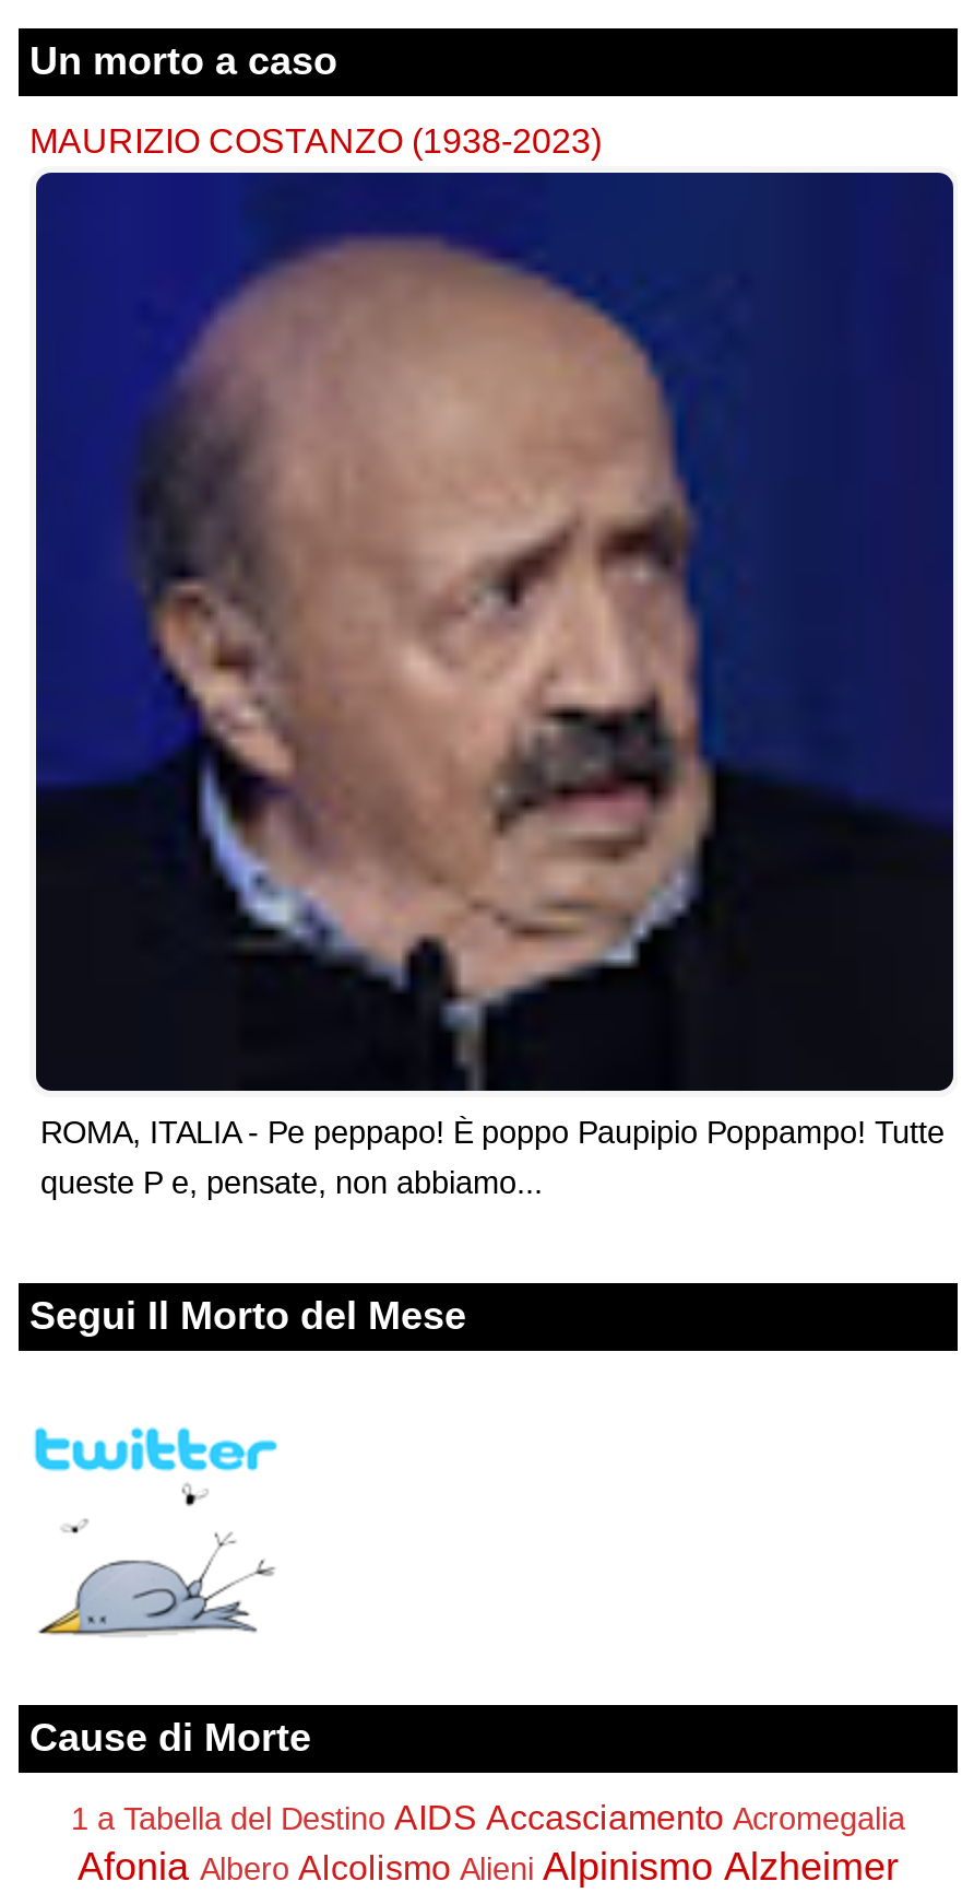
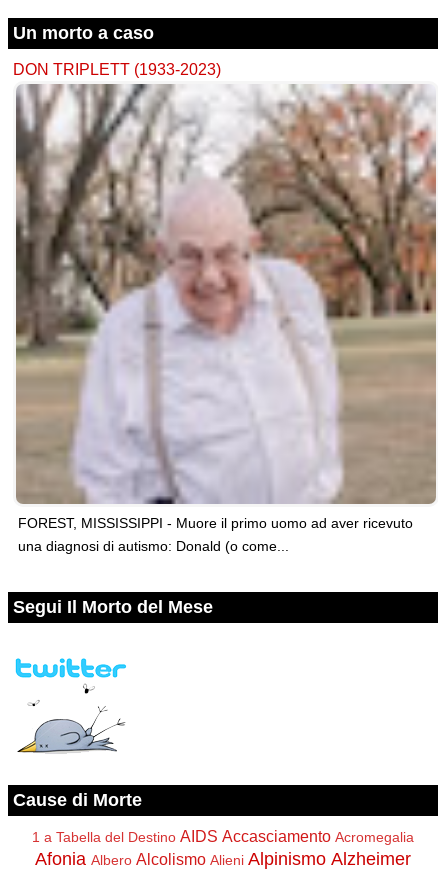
- MAURIZIO COSTANZO (1938-2023)
+ DON TRIPLETT (1933-2023)

- [image]
- ROMA, ITALIA - Pe peppapo! È poppo Paupipio Poppampo! Tutte
- queste P e, pensate, non abbiamo...
+ [image]
+ FOREST, MISSISSIPPI - Muore il primo uomo ad aver ricevuto
+ una diagnosi di autismo: Donald (o come...
